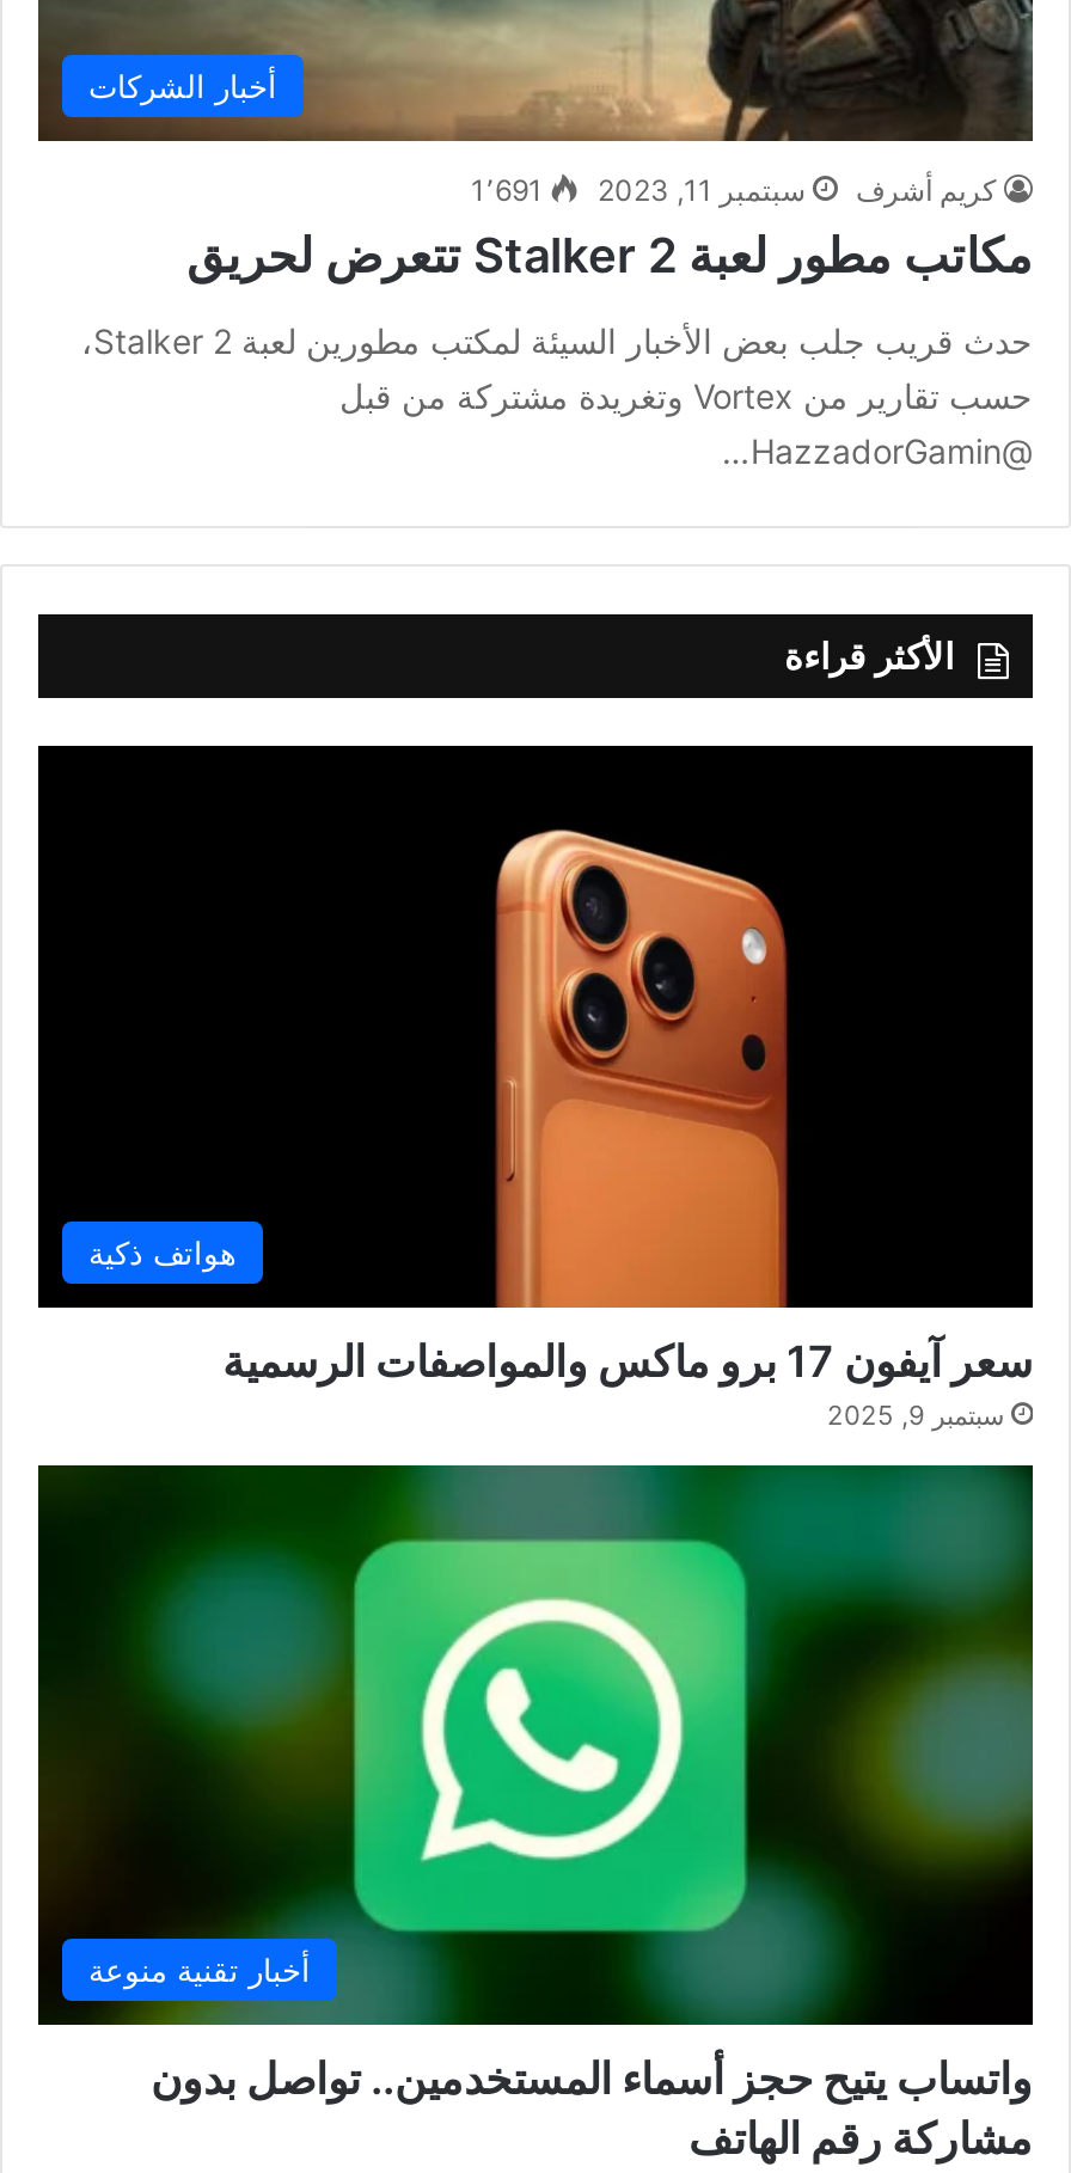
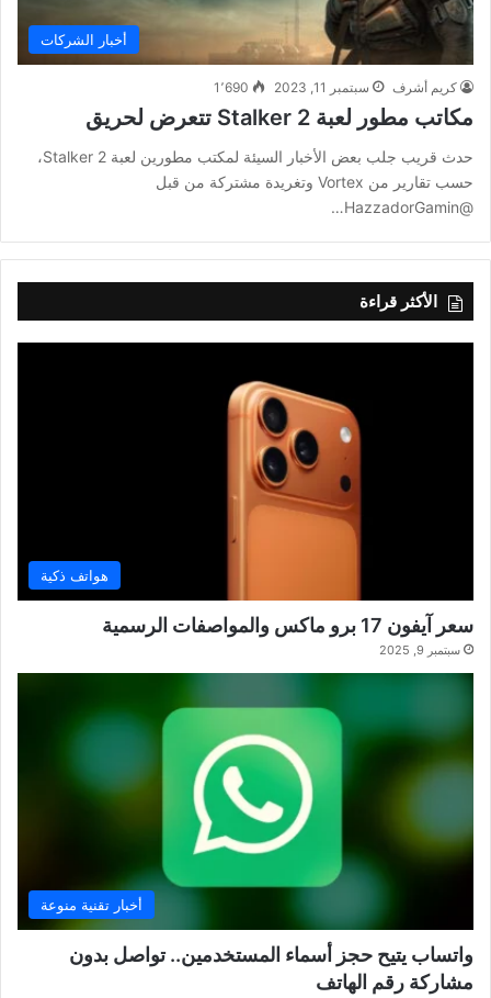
- 1٬691
+ 1٬690
